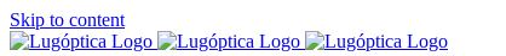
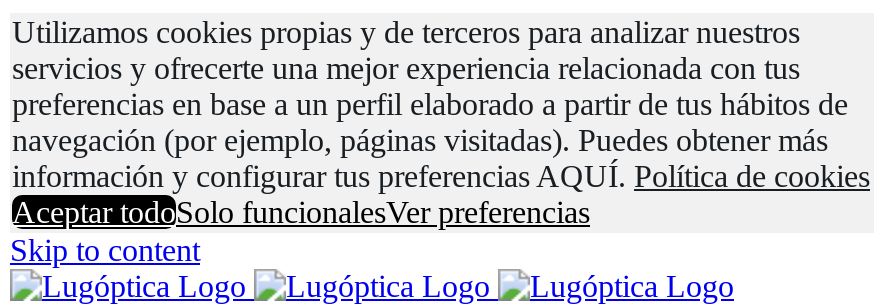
+ Utilizamos cookies propias y de terceros para analizar nuestros
+ servicios y ofrecerte una mejor experiencia relacionada con tus
+ preferencias en base a un perfil elaborado a partir de tus hábitos de
+ navegación (por ejemplo, páginas visitadas). Puedes obtener más
+ información y configurar tus preferencias AQUÍ. Política de cookies
+ Aceptar todoSolo funcionalesVer preferencias
